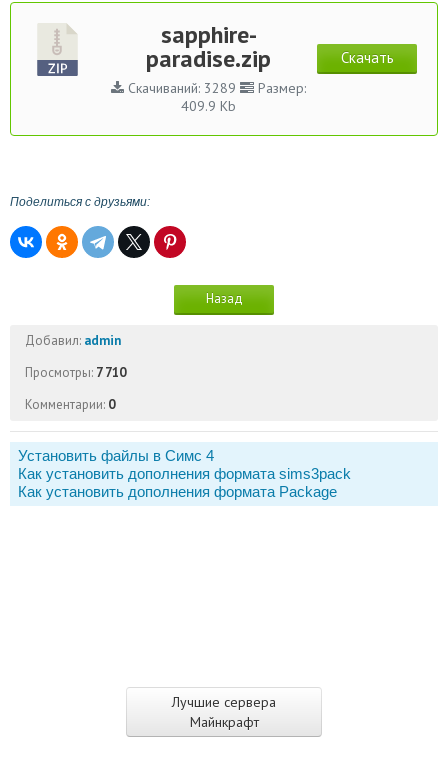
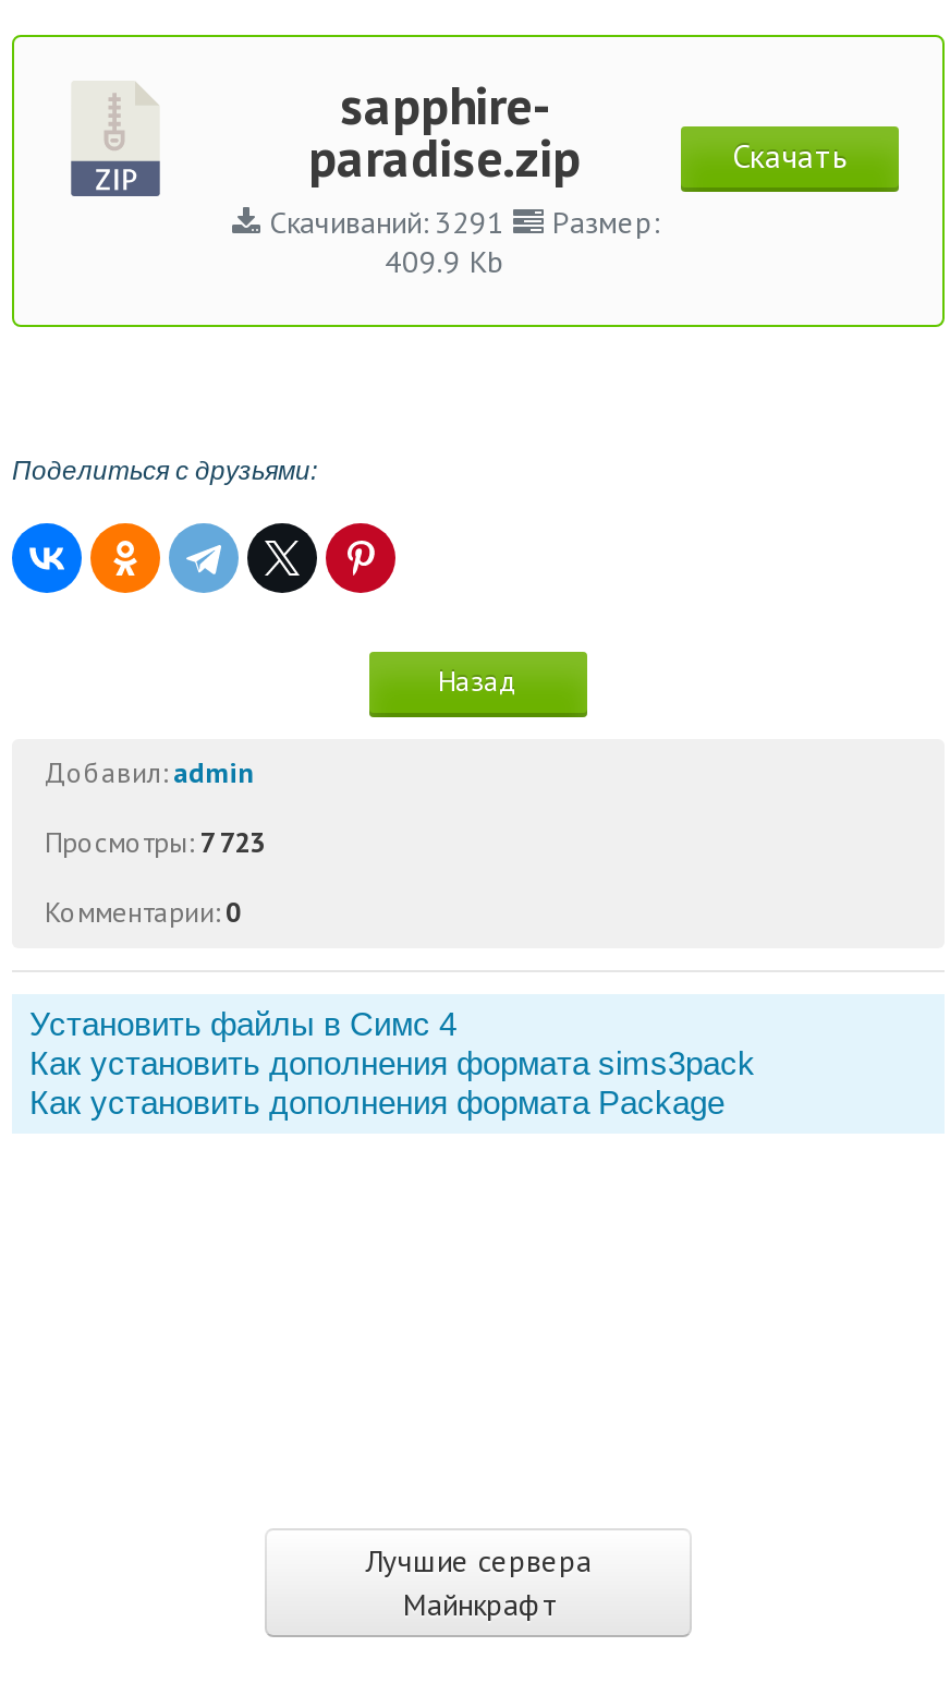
- Скачиваний: 3289 Размер:
+ Скачиваний: 3291 Размер:

- Просмотры: 7 710
+ Просмотры: 7 723
